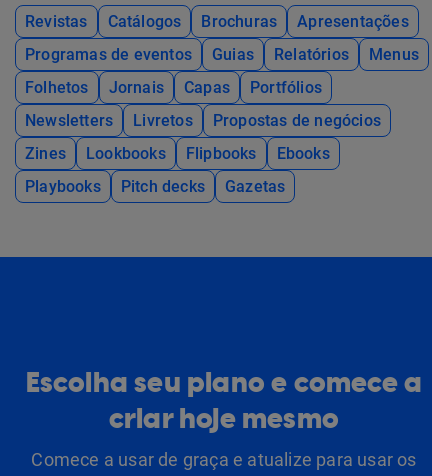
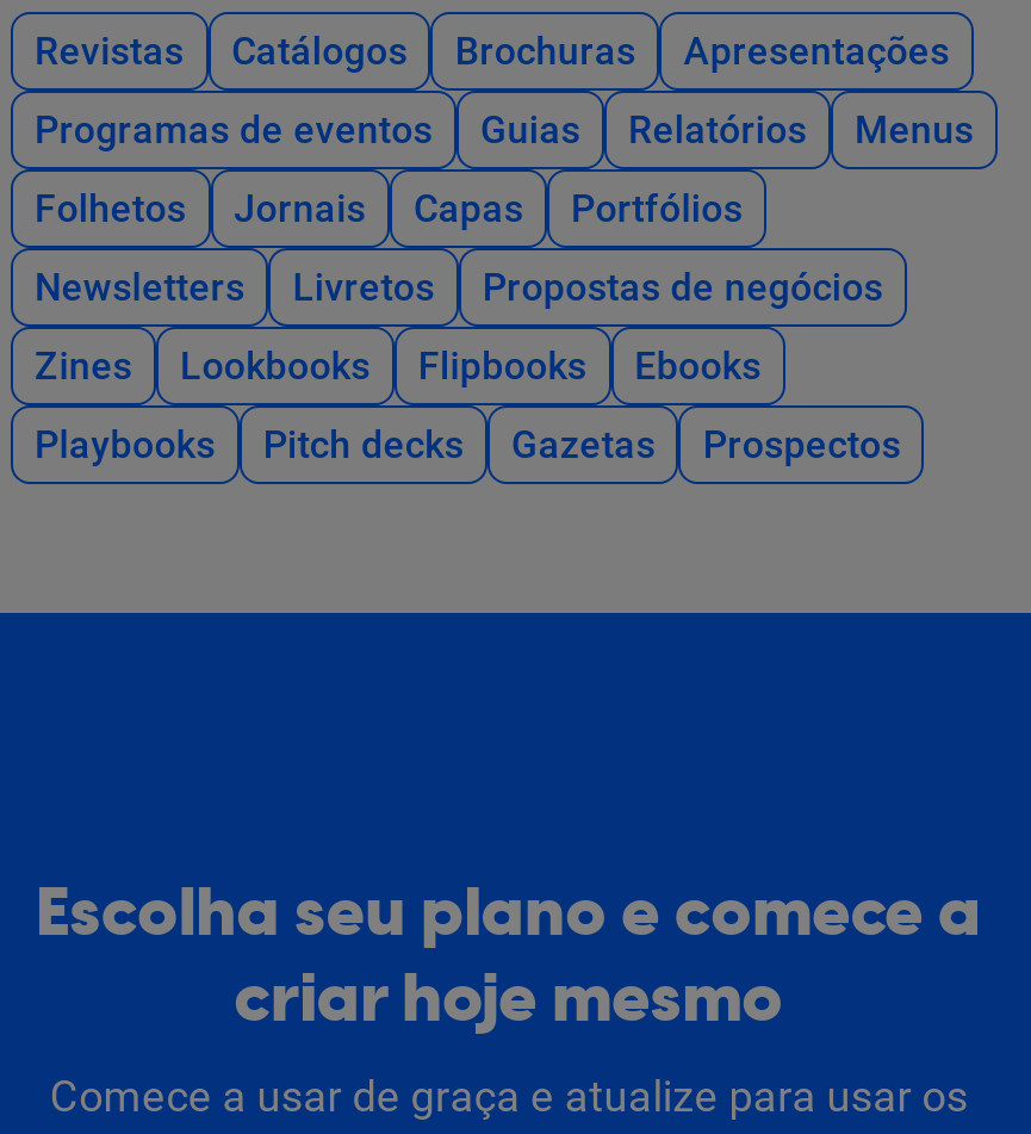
+ Prospectos
